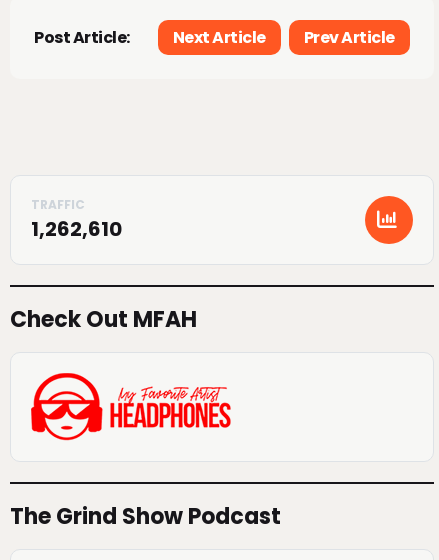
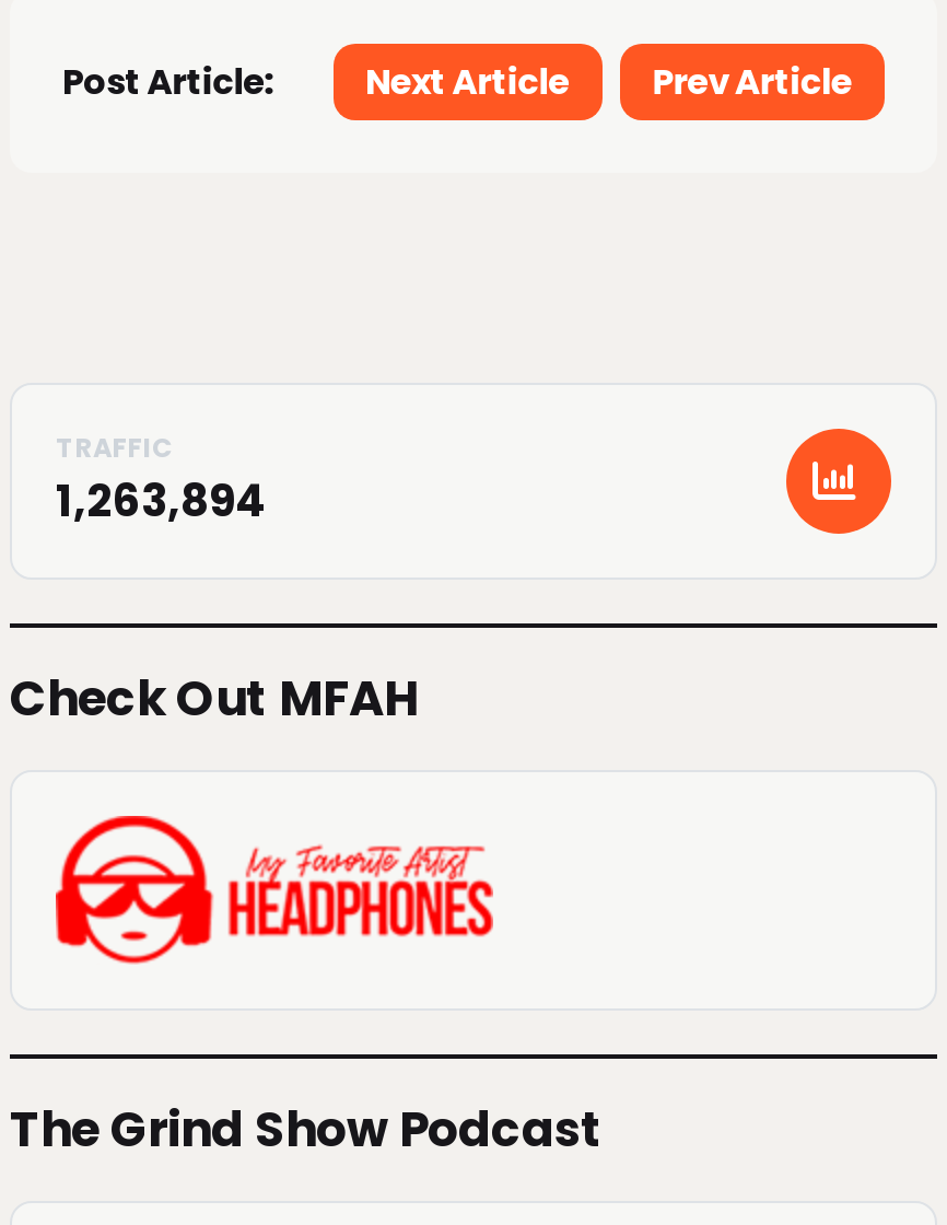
- 1,262,610
+ 1,263,894
